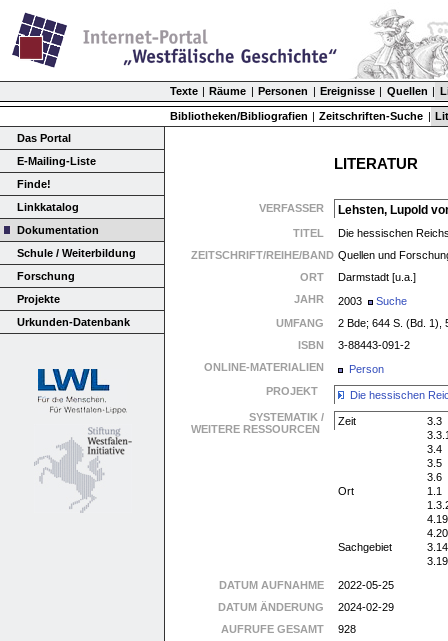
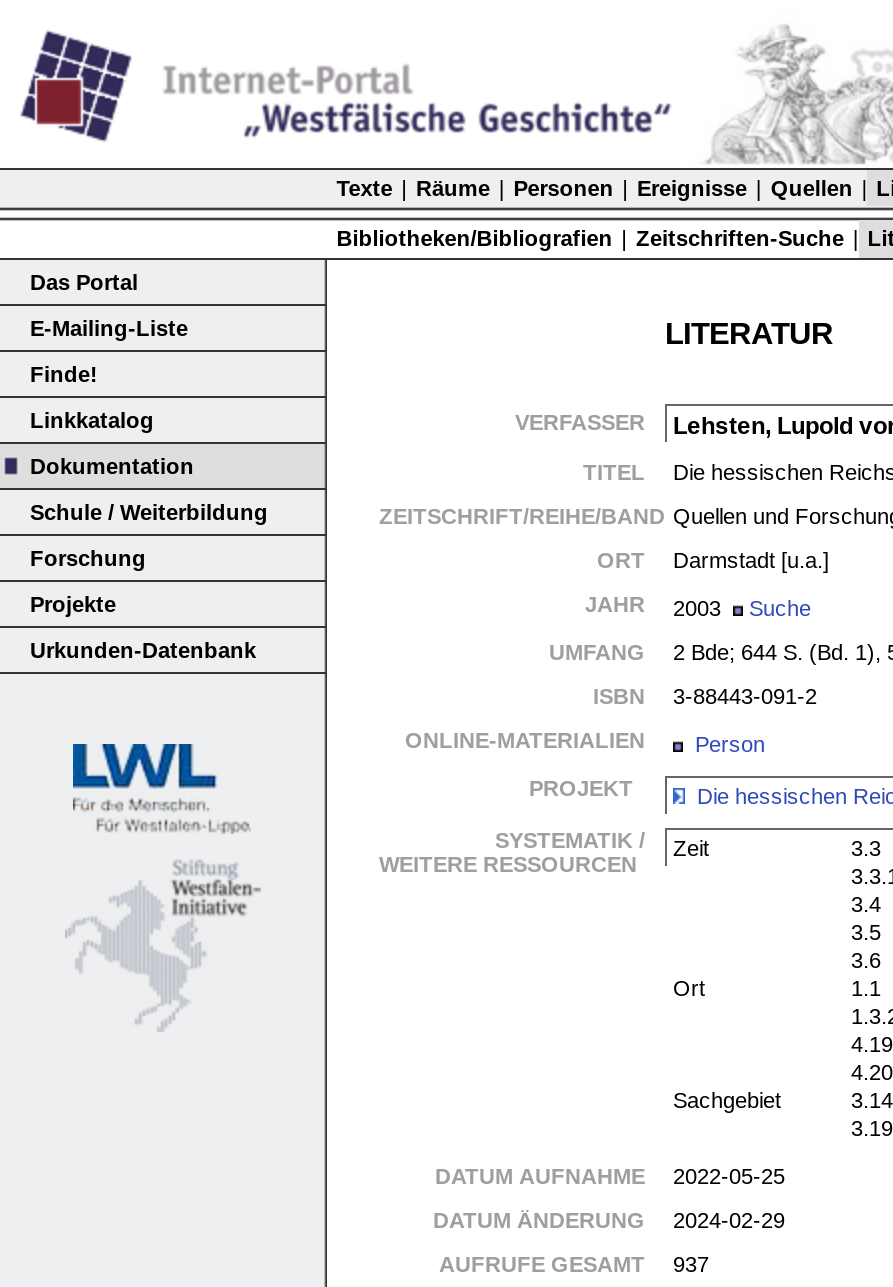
- AUFRUFE GESAMT 928
+ AUFRUFE GESAMT 937
